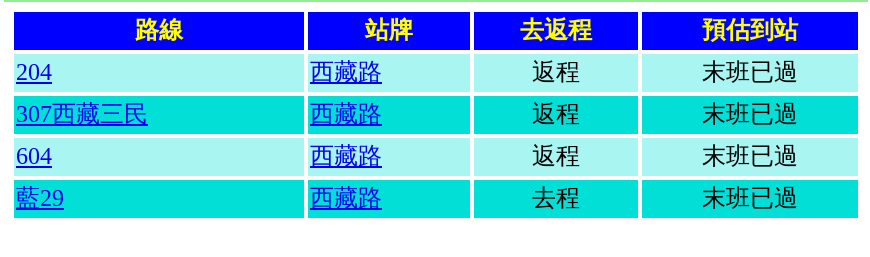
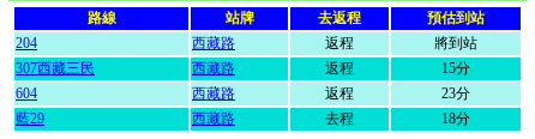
- 末班已過
+ 將到站

- 末班已過
+ 15分

- 末班已過
+ 23分

- 末班已過
+ 18分
